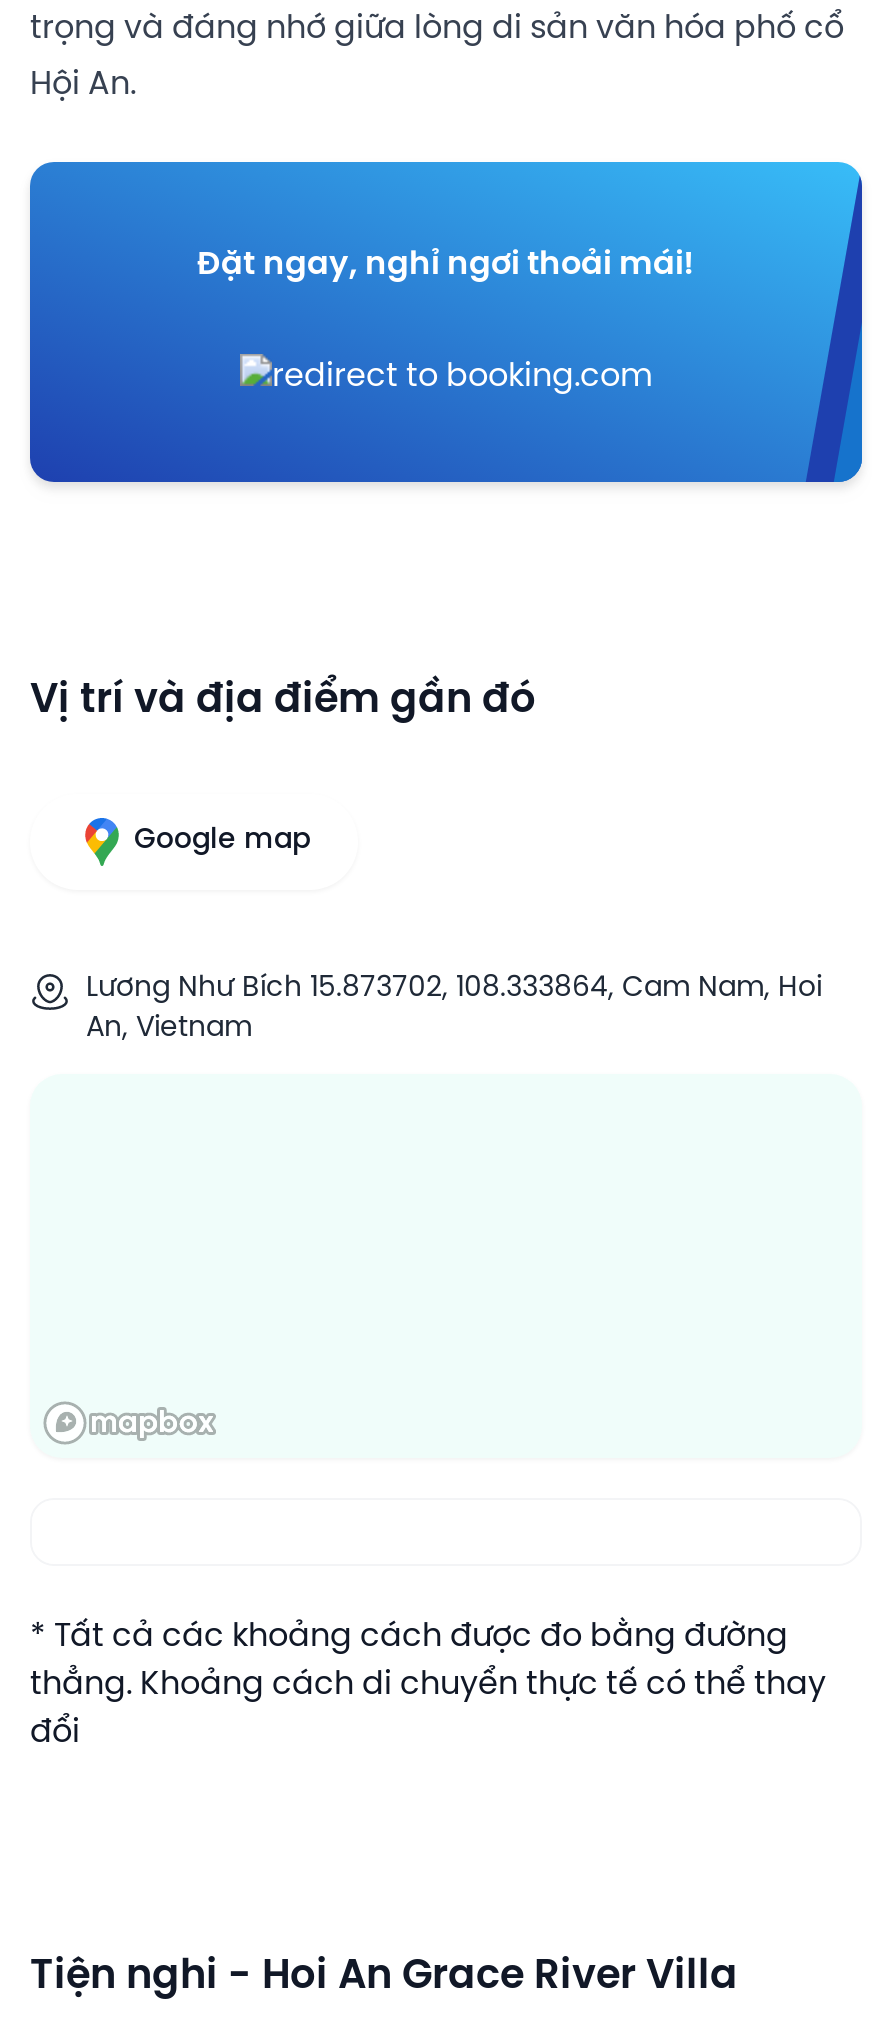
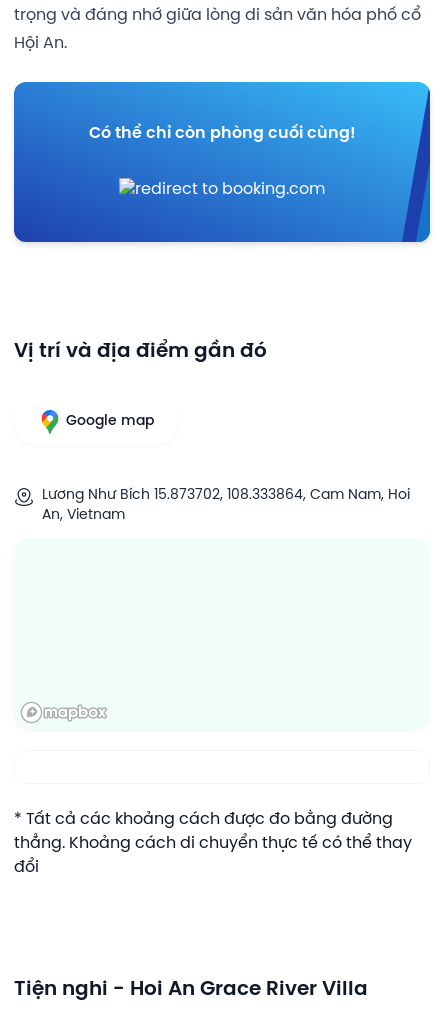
- Đặt ngay, nghỉ ngơi thoải mái!
+ Có thể chỉ còn phòng cuối cùng!
